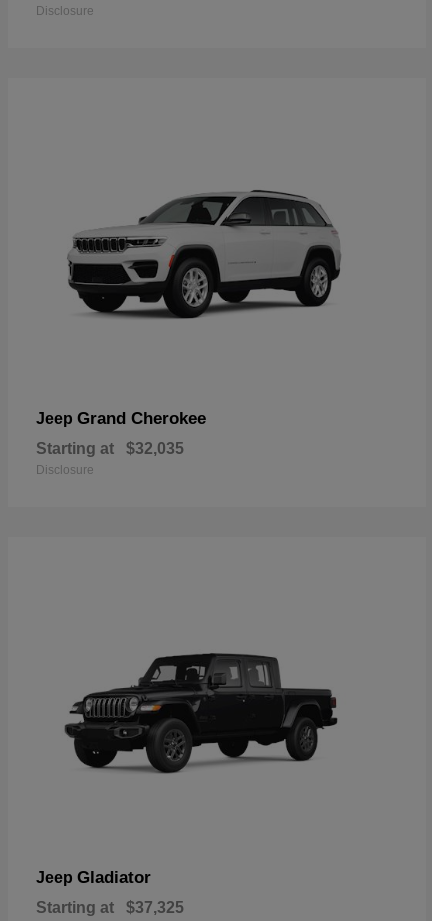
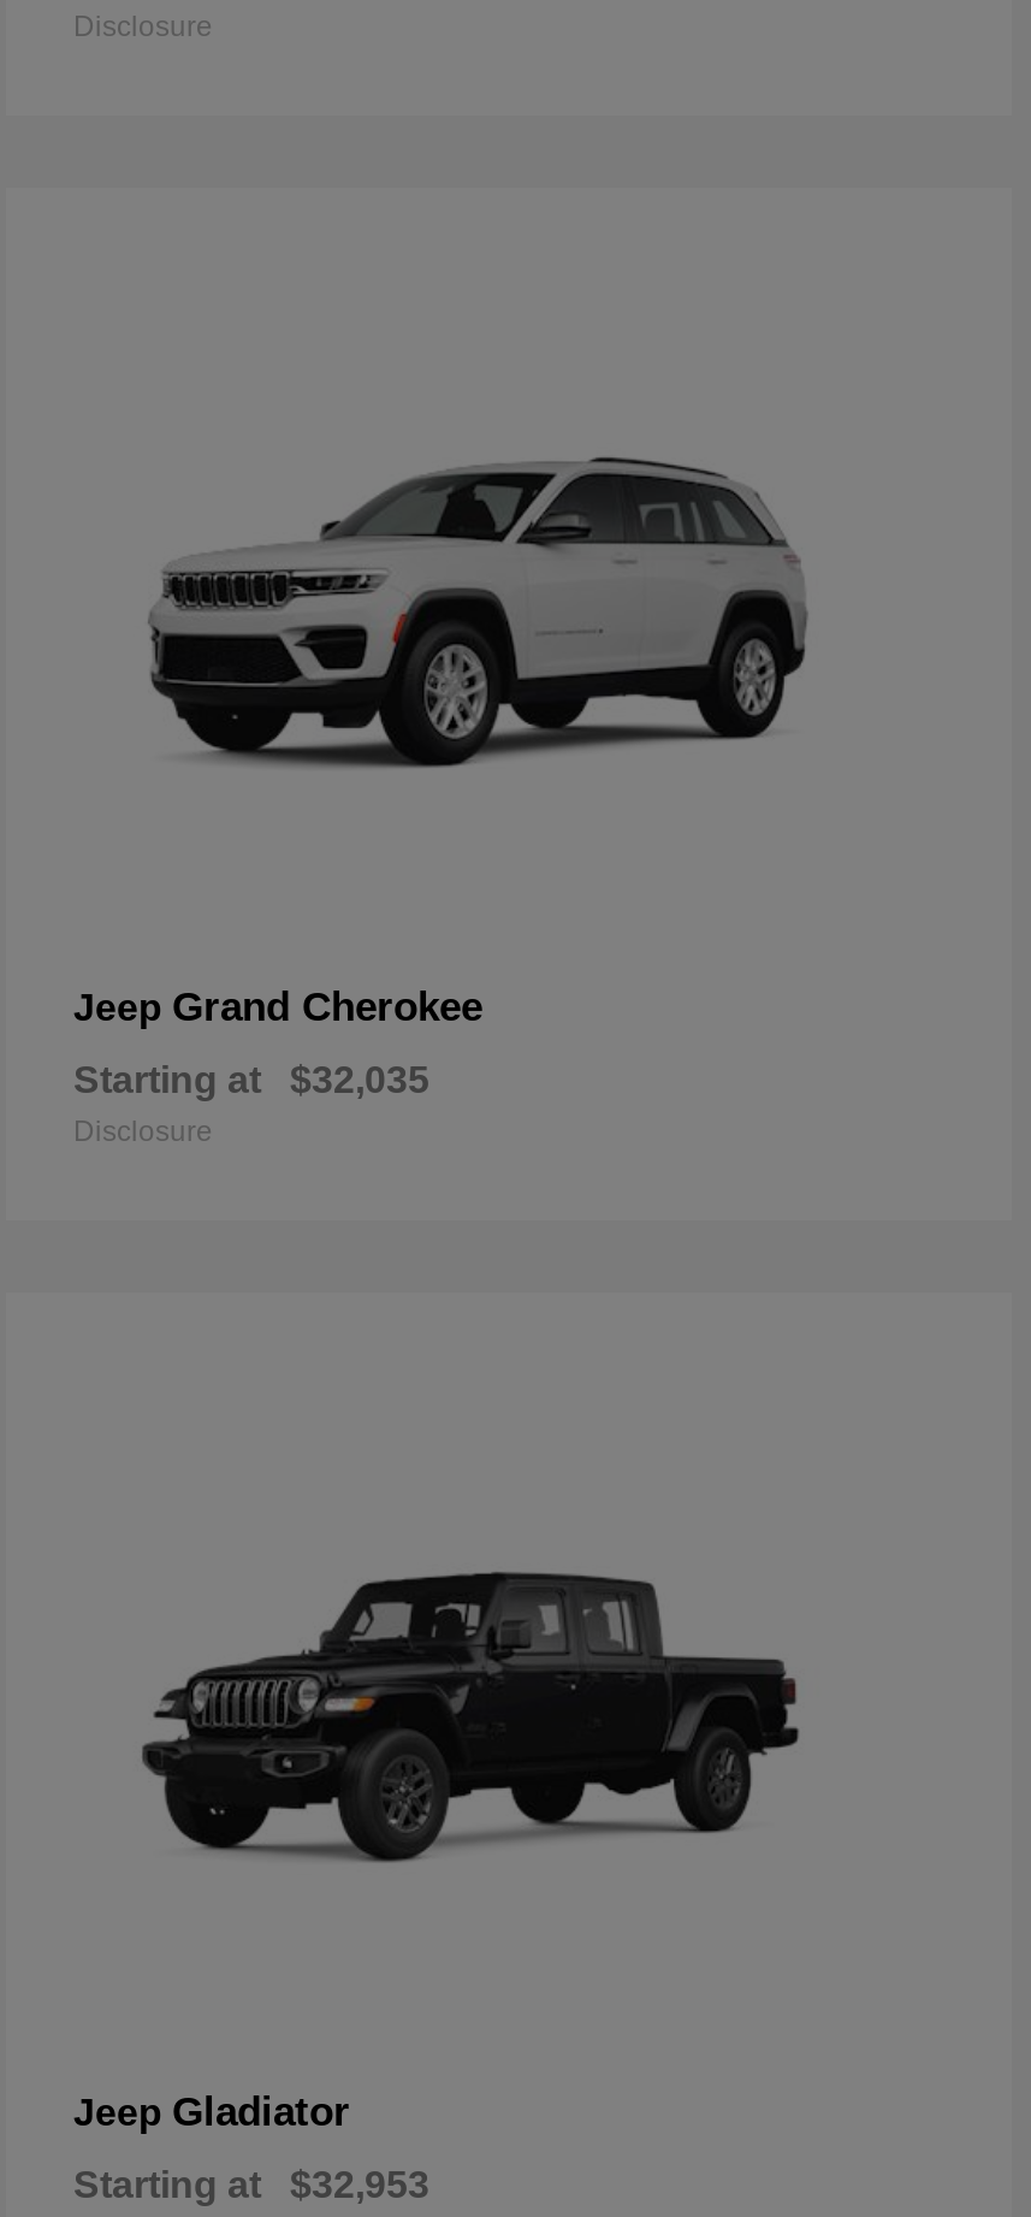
- Starting at $37,325
+ Starting at $32,953
